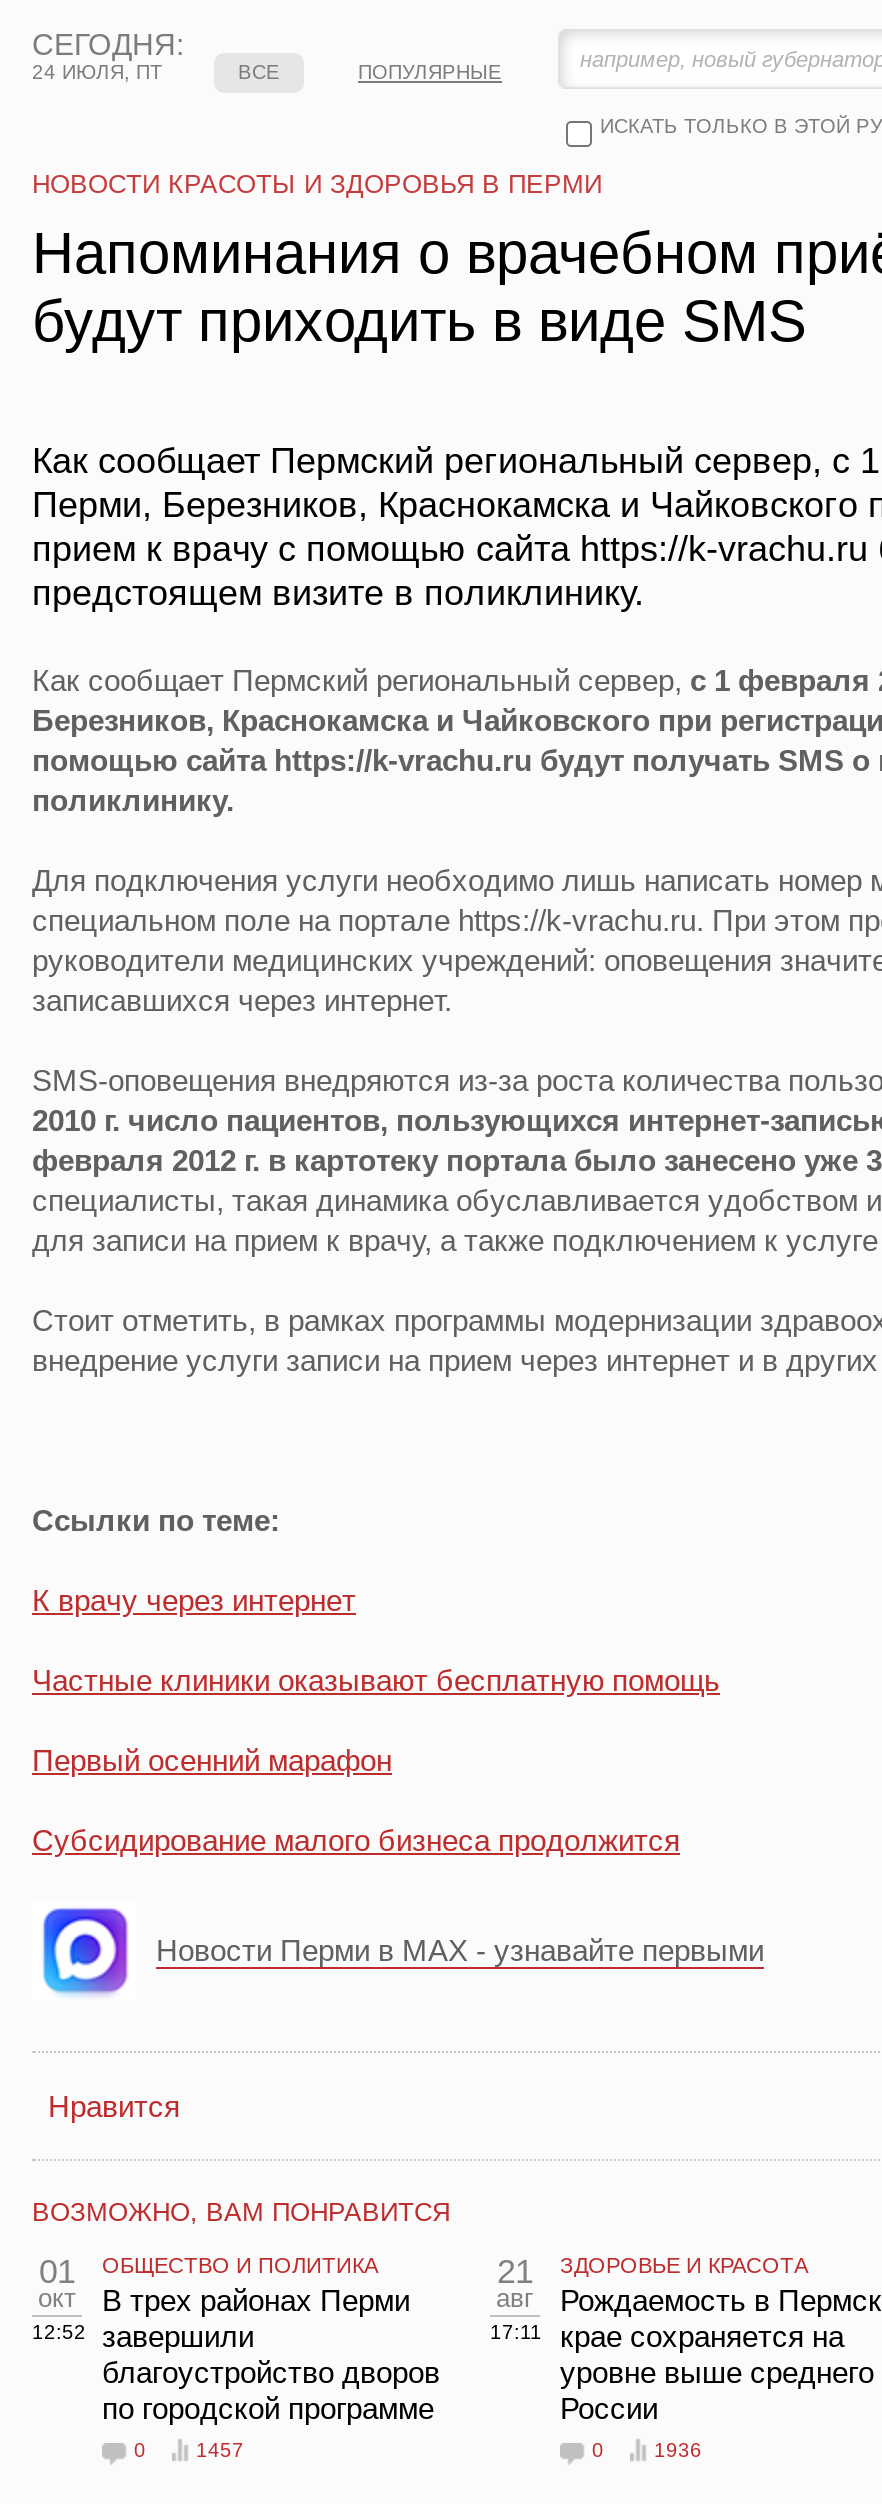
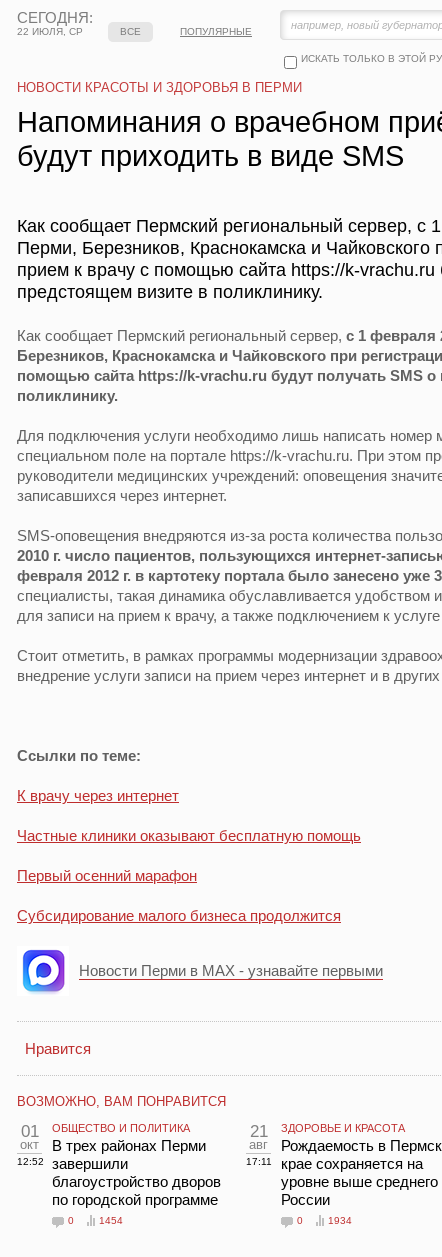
- 24 ИЮЛЯ, ПТ
+ 22 ИЮЛЯ, СР

- 1457
+ 1454

- 1936
+ 1934
